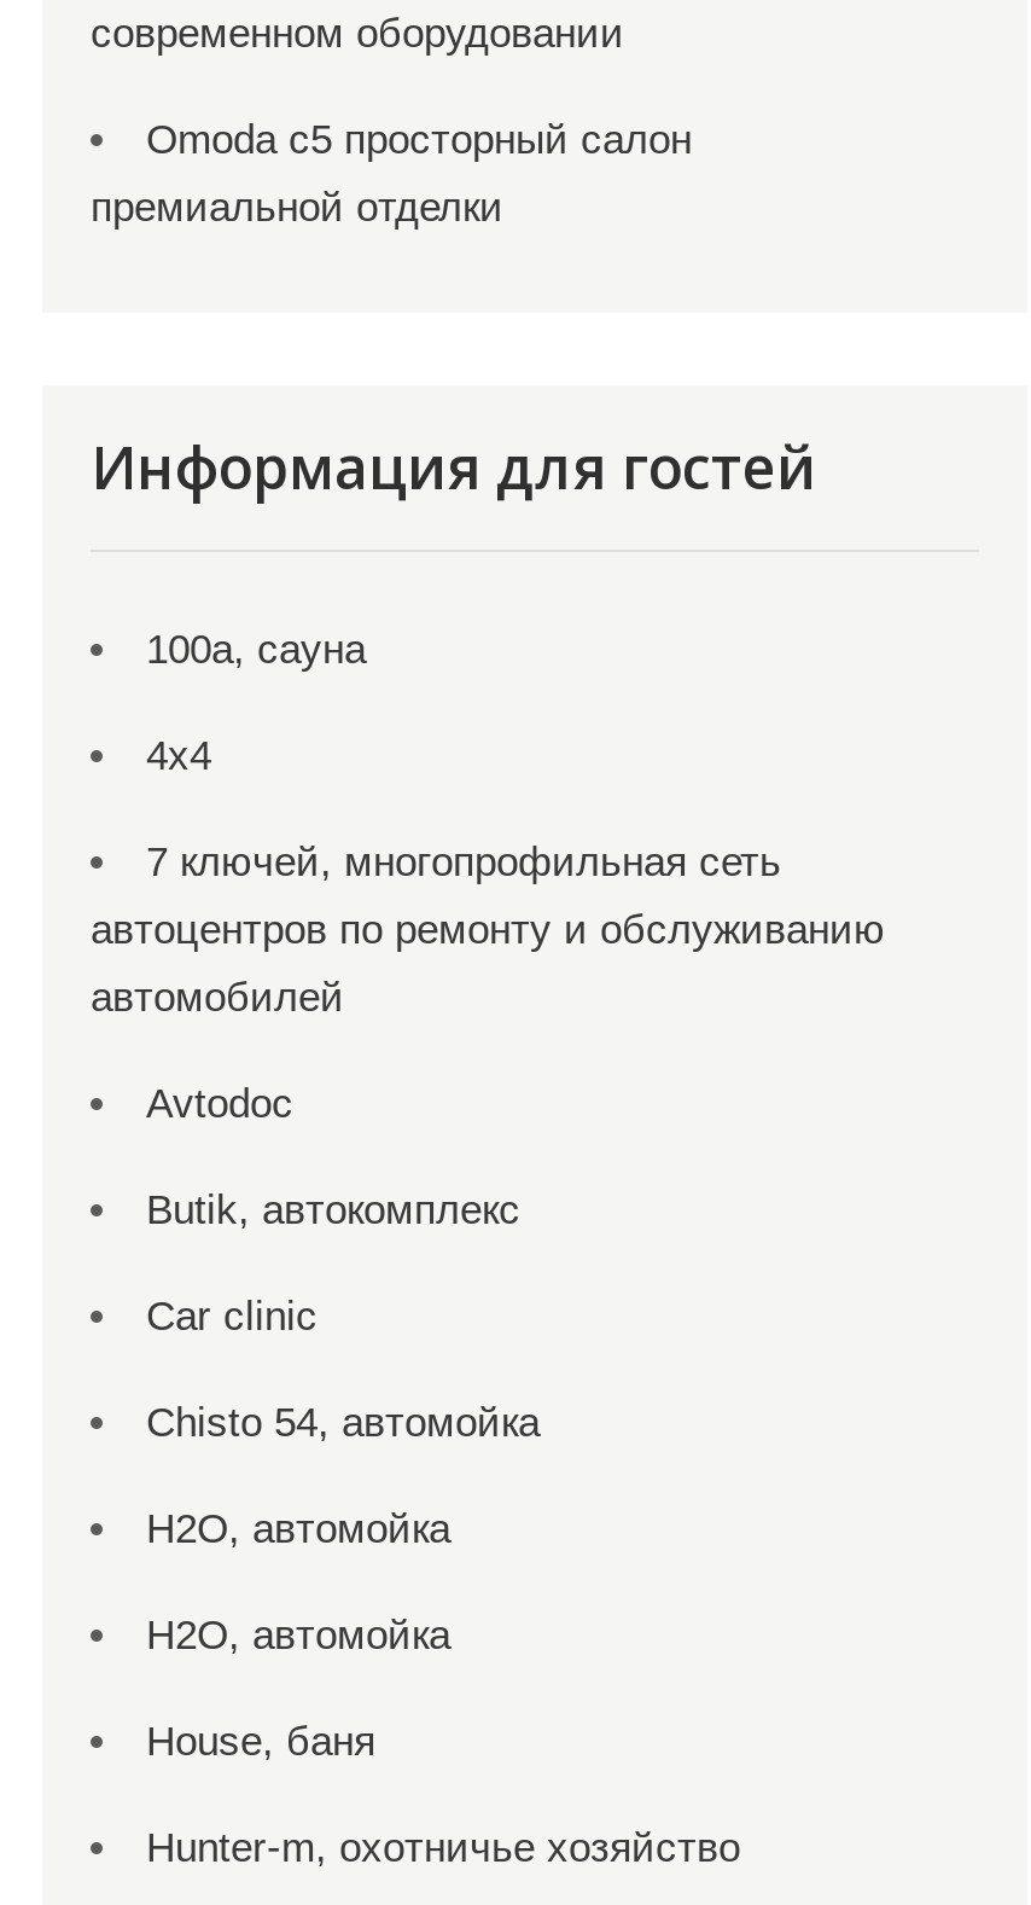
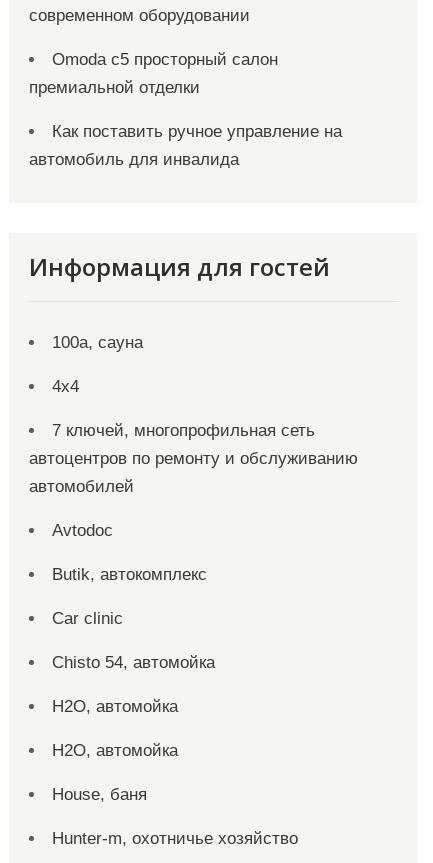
+ Как поставить ручное управление на
+ автомобиль для инвалида
